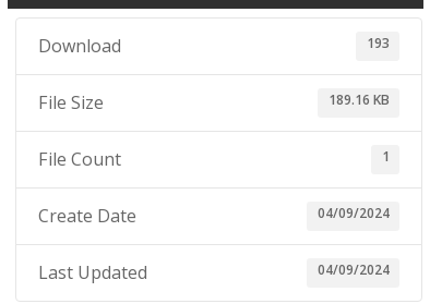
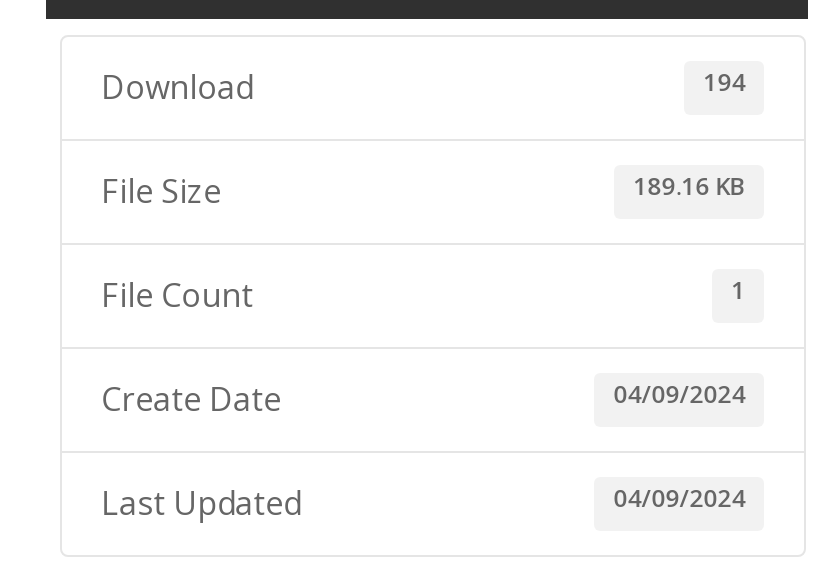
- 193
+ 194
